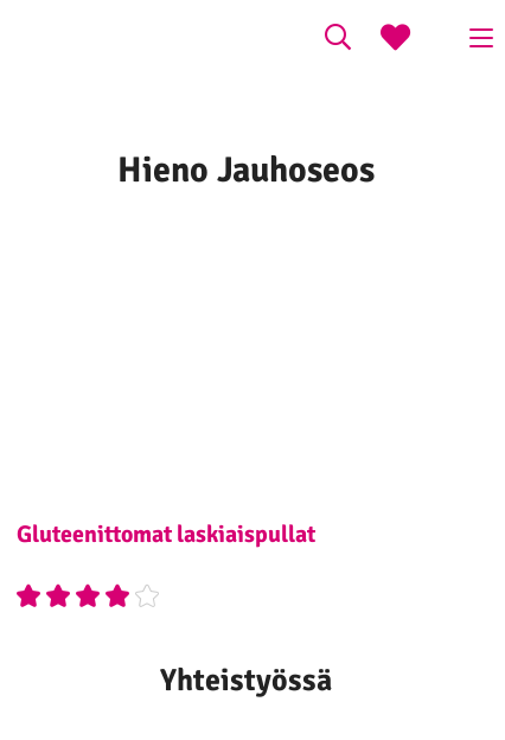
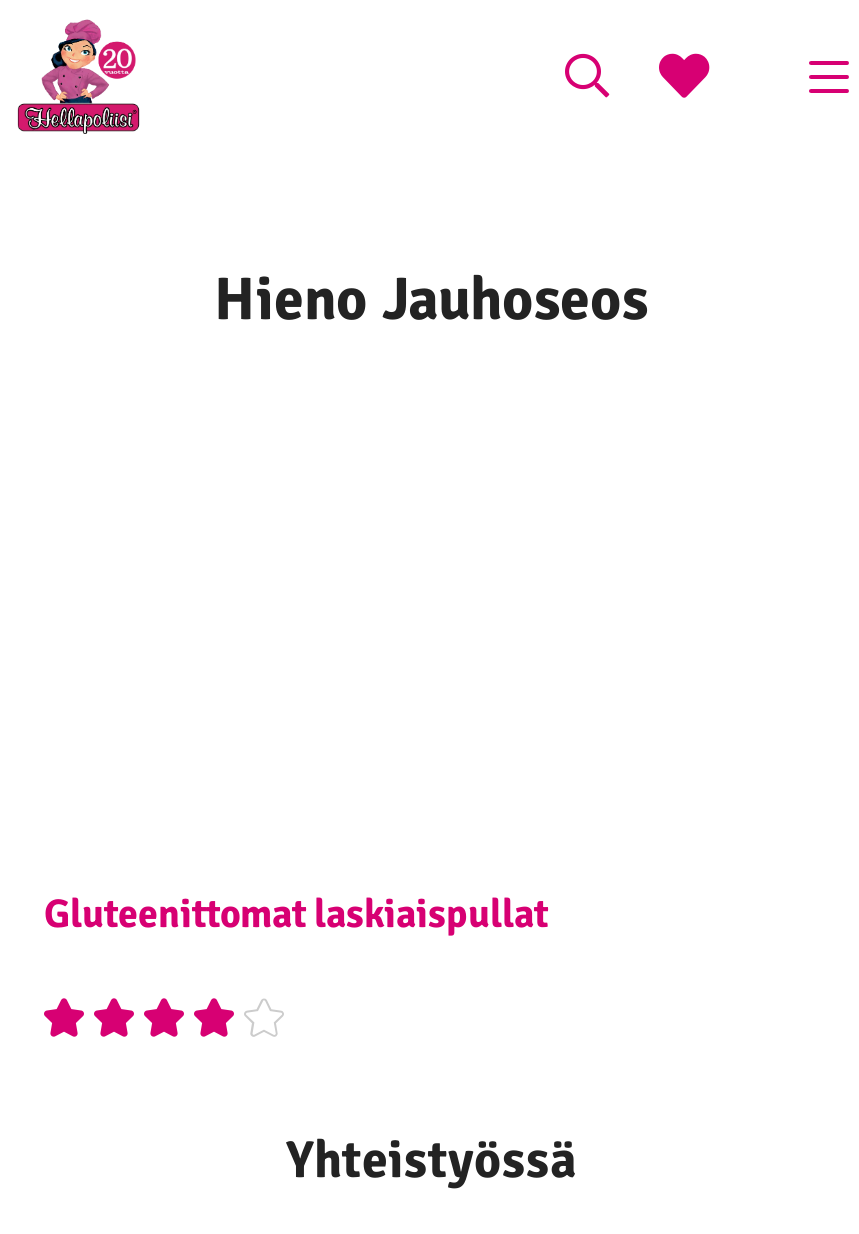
+ [image]
